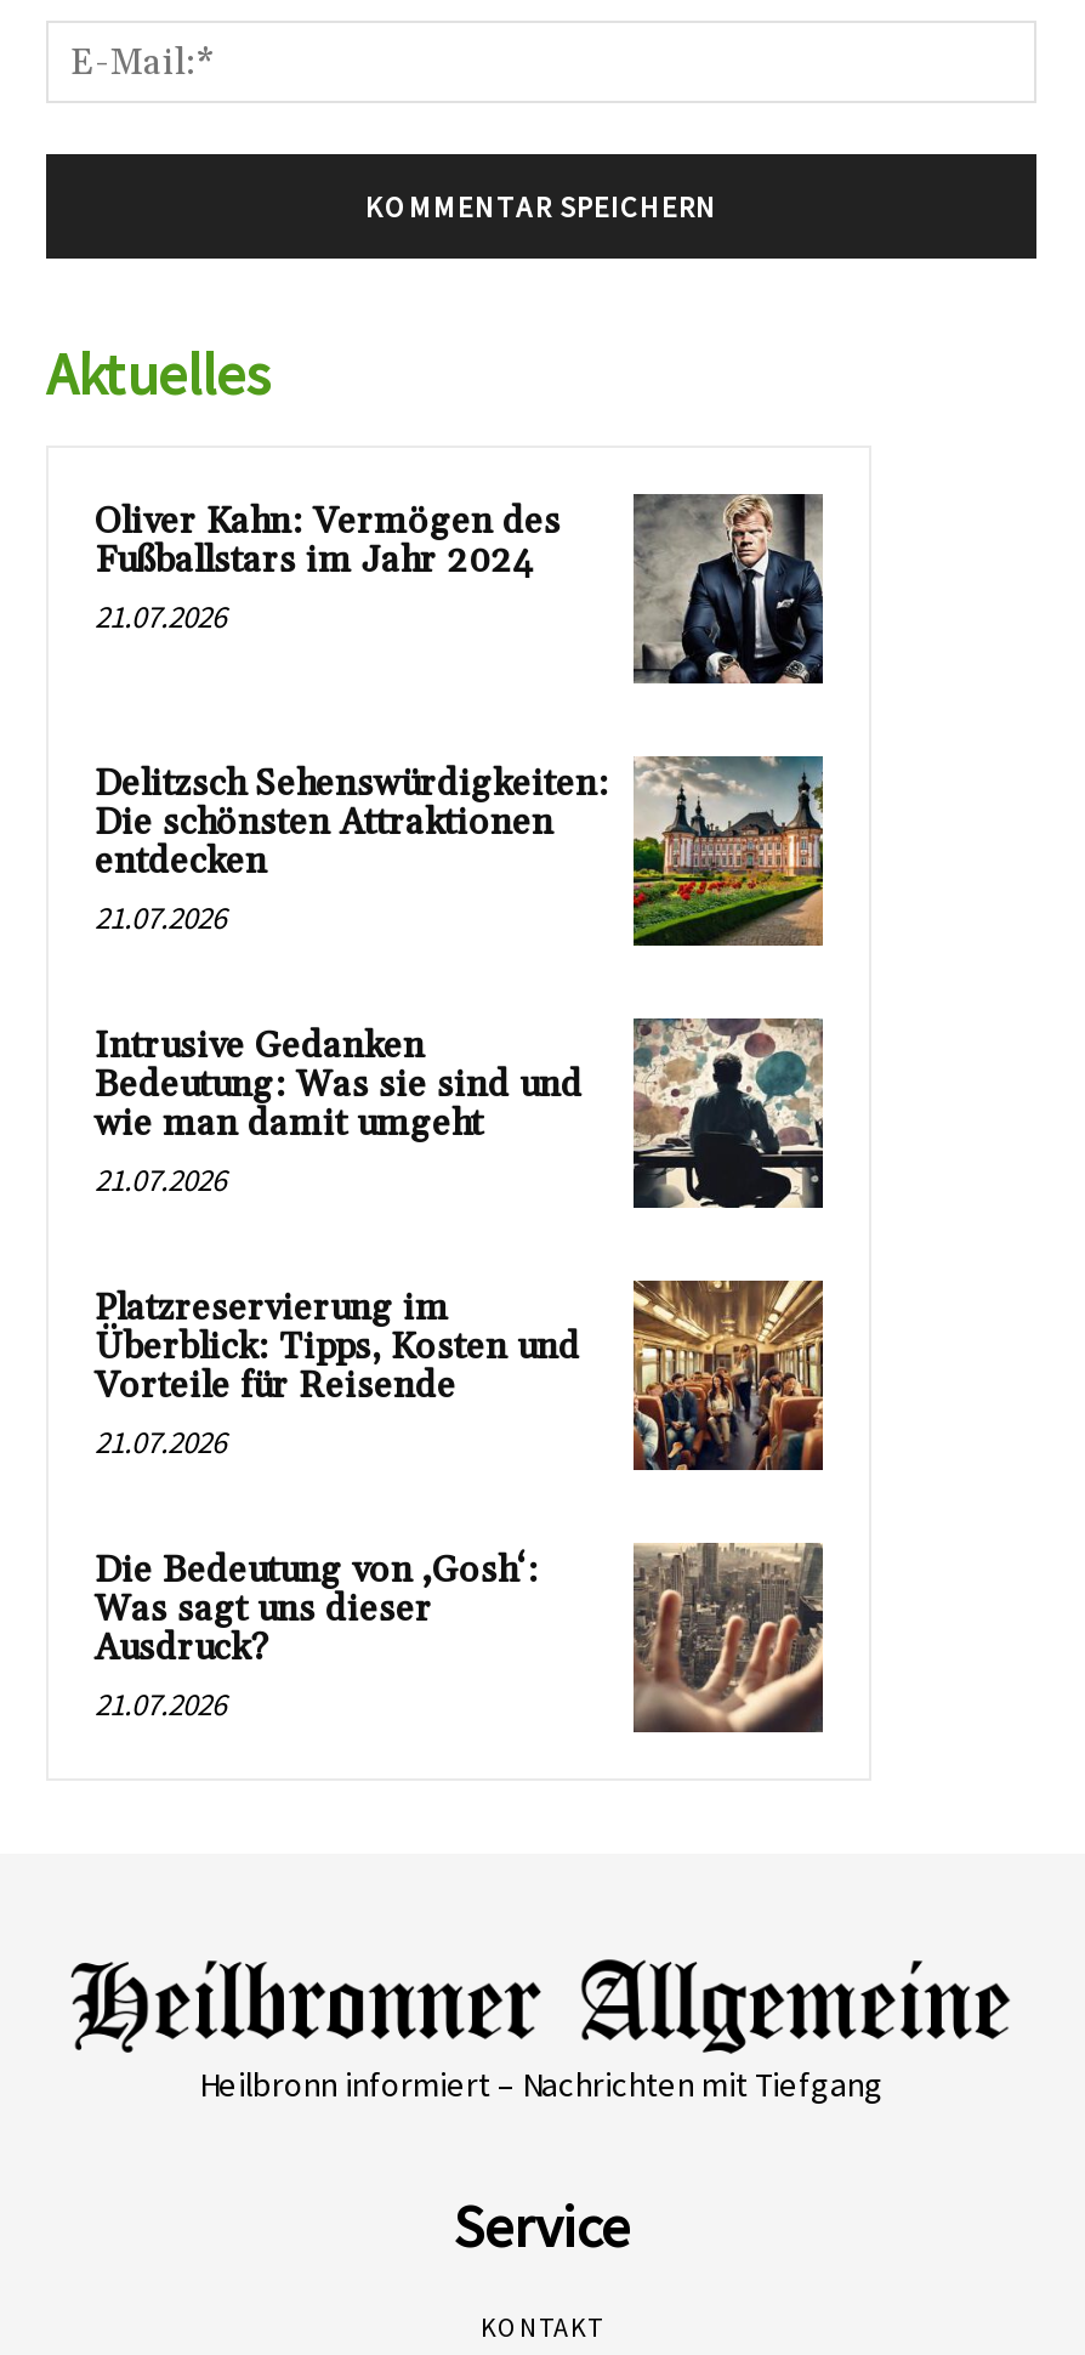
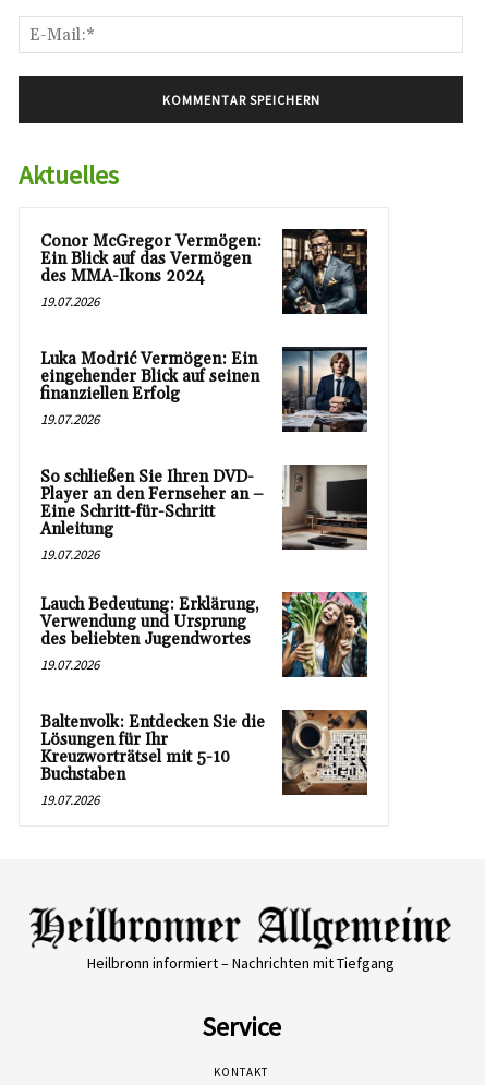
- [image]
- Oliver Kahn: Vermögen des
- Fußballstars im Jahr 2024
- 21.07.2026
+ [image]
+ Conor McGregor Vermögen:
+ Ein Blick auf das Vermögen
+ des MMA-Ikons 2024
+ 19.07.2026

- [image]
- Delitzsch Sehenswürdigkeiten:
- Die schönsten Attraktionen
- entdecken
- 21.07.2026
+ [image]
+ Luka Modrić Vermögen: Ein
+ eingehender Blick auf seinen
+ finanziellen Erfolg
+ 19.07.2026

- [image]
- Intrusive Gedanken
- Bedeutung: Was sie sind und
- wie man damit umgeht
- 21.07.2026
+ [image]
+ So schließen Sie Ihren DVD-
+ Player an den Fernseher an –
+ Eine Schritt-für-Schritt
+ Anleitung
+ 19.07.2026

- [image]
- Platzreservierung im
- Überblick: Tipps, Kosten und
- Vorteile für Reisende
- 21.07.2026
+ [image]
+ Lauch Bedeutung: Erklärung,
+ Verwendung und Ursprung
+ des beliebten Jugendwortes
+ 19.07.2026

- [image]
- Die Bedeutung von ‚Gosh‘:
- Was sagt uns dieser
- Ausdruck?
- 21.07.2026
+ [image]
+ Baltenvolk: Entdecken Sie die
+ Lösungen für Ihr
+ Kreuzworträtsel mit 5-10
+ Buchstaben
+ 19.07.2026
